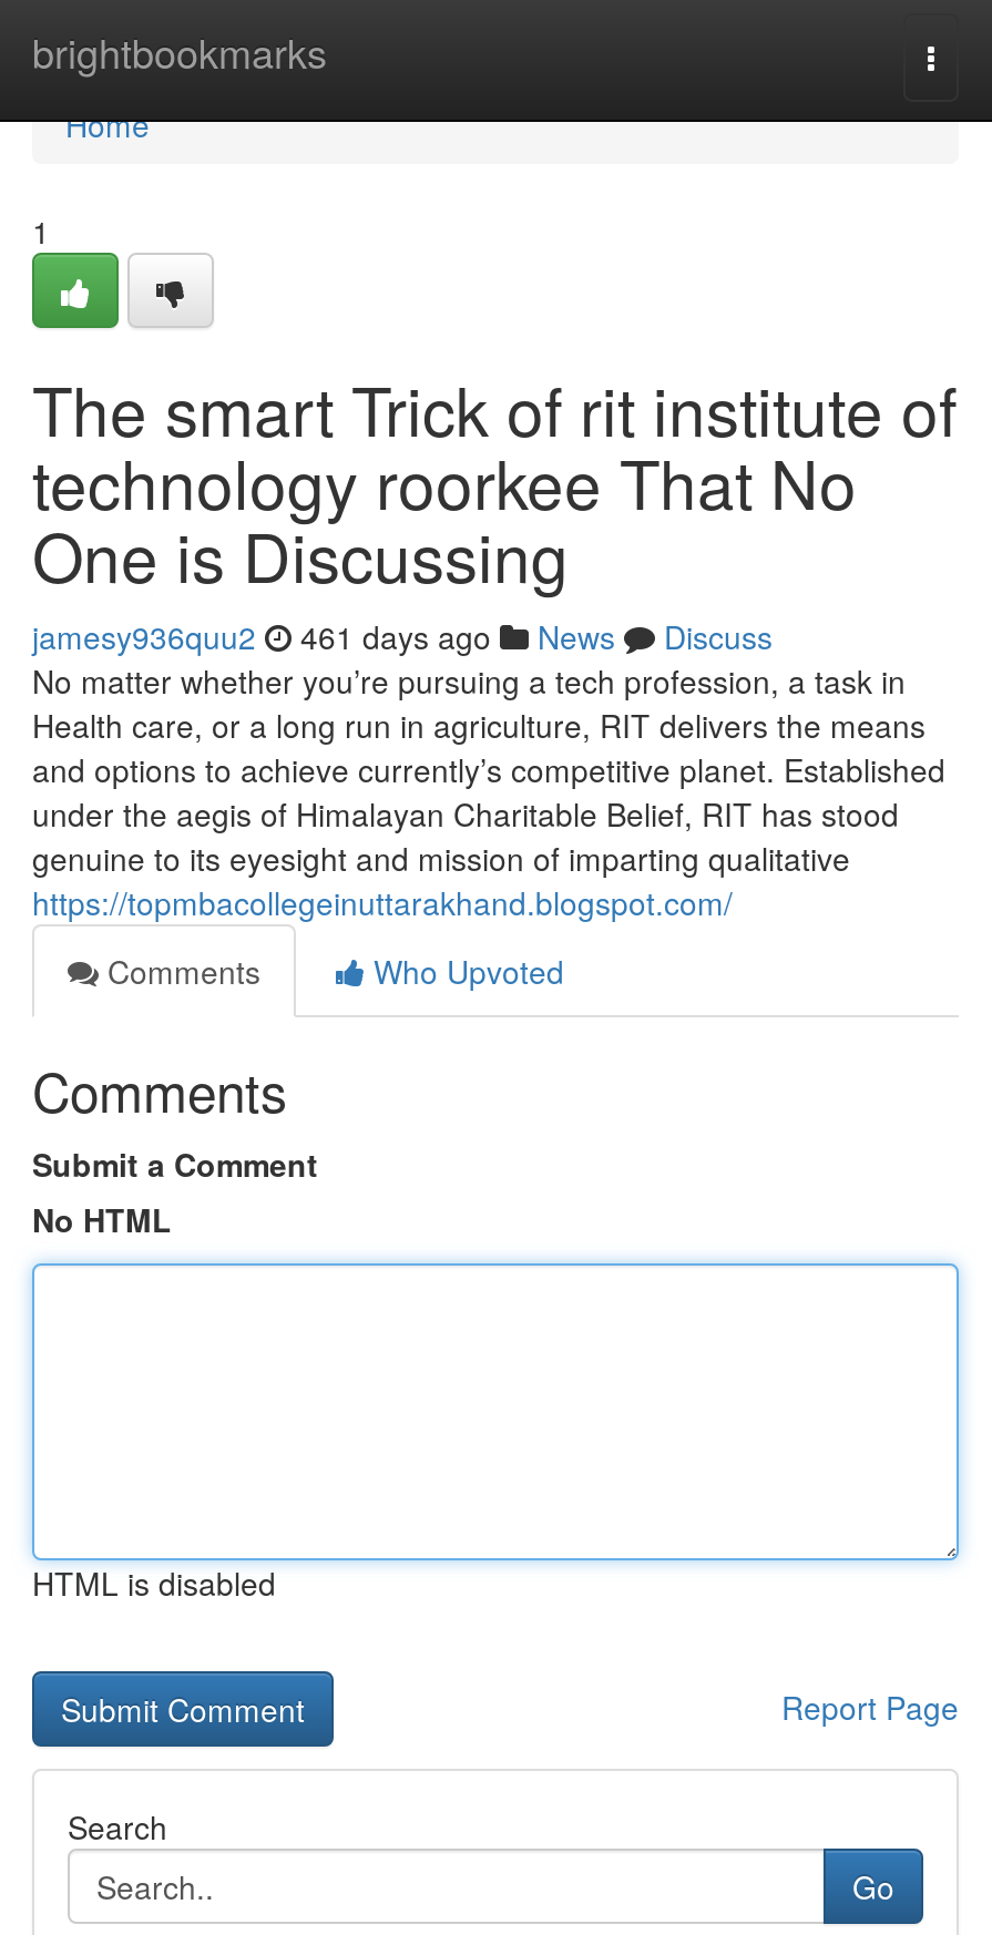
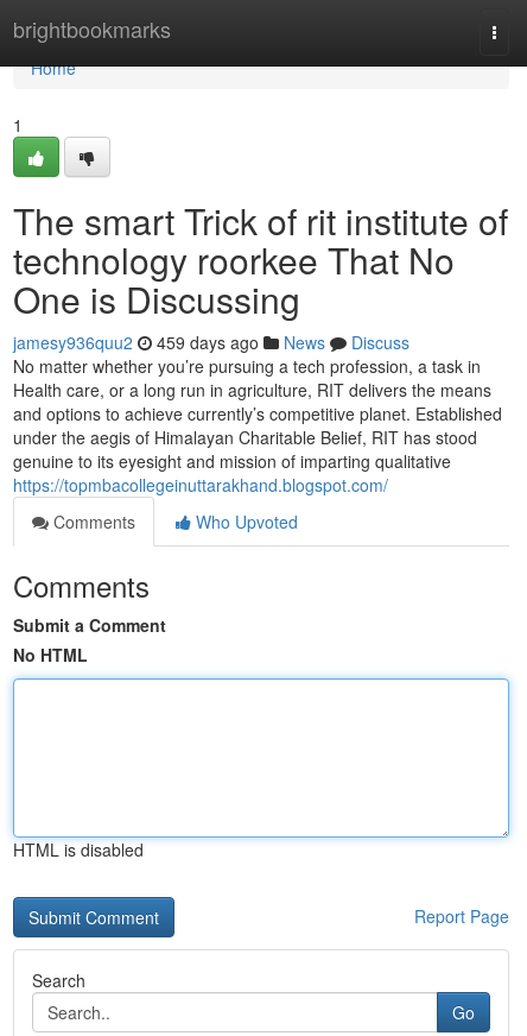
- jamesy936quu2 461 days ago News Discuss
+ jamesy936quu2 459 days ago News Discuss
